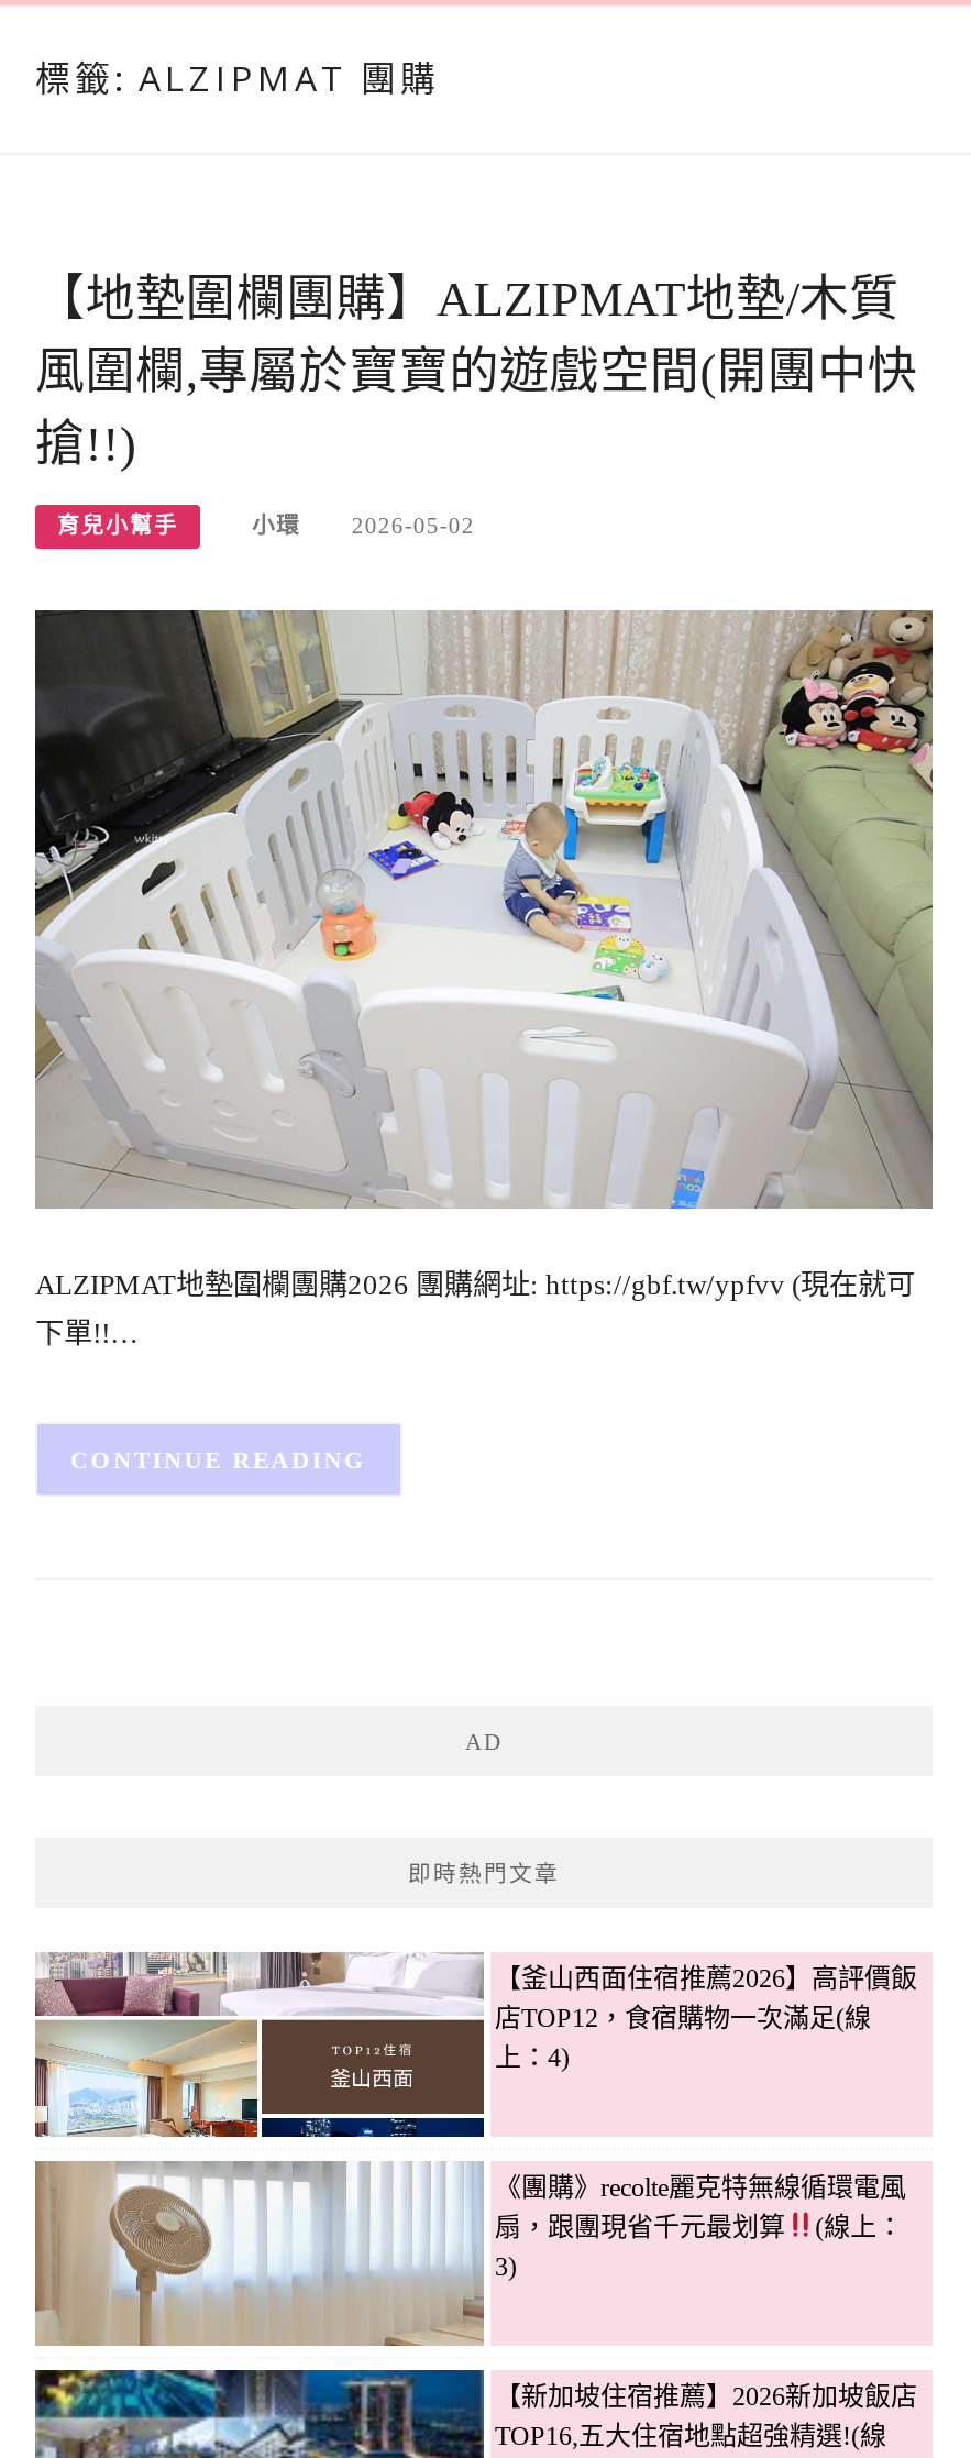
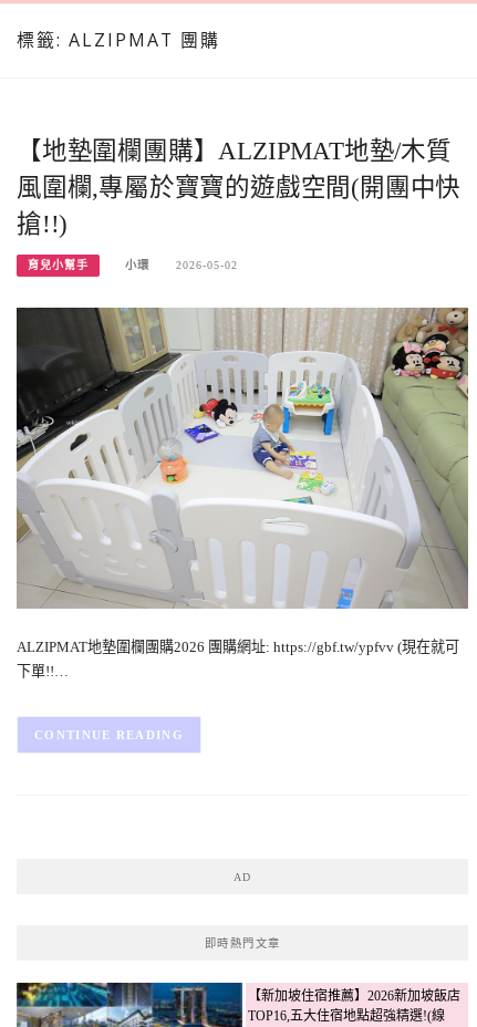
- [image]
- 【釜山西面住宿推薦2026】高評價飯
- 店TOP12，食宿購物一次滿足(線
- 上：4)

- [image]
- 《團購》recolte麗克特無線循環電風
- 扇，跟團現省千元最划算
- (線上：
- 3)
